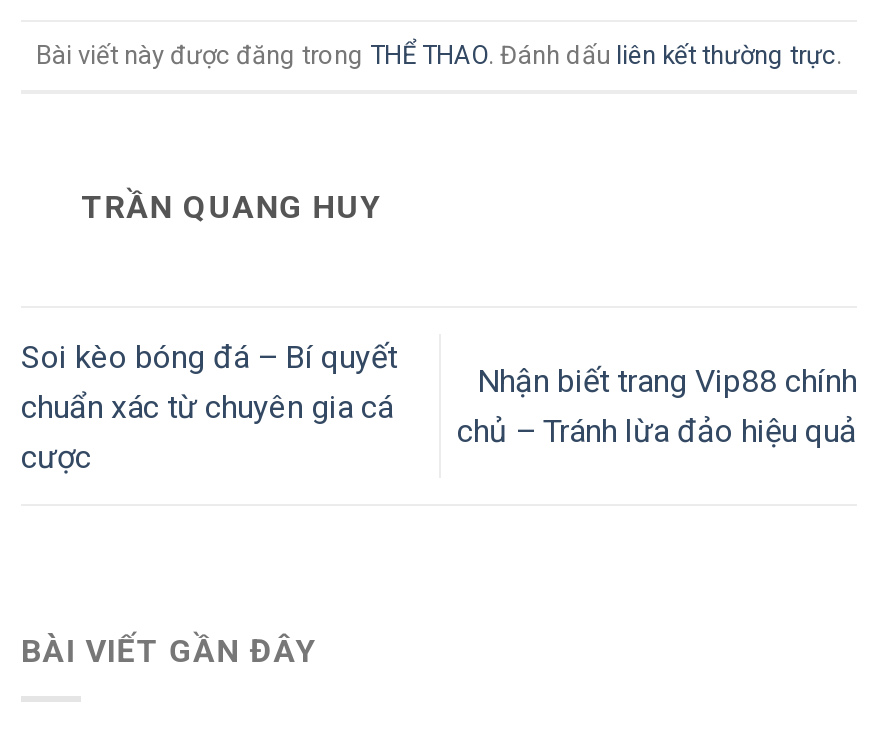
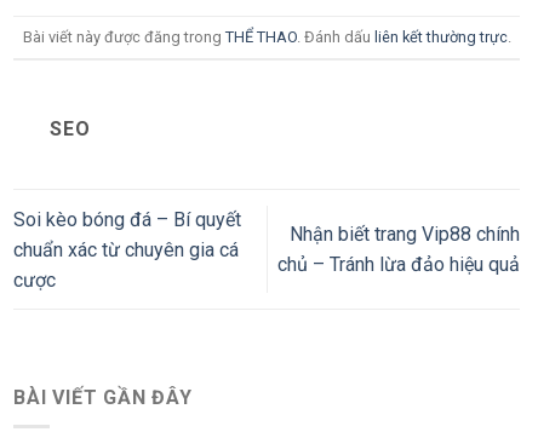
- TRẦN QUANG HUY
+ SEO
